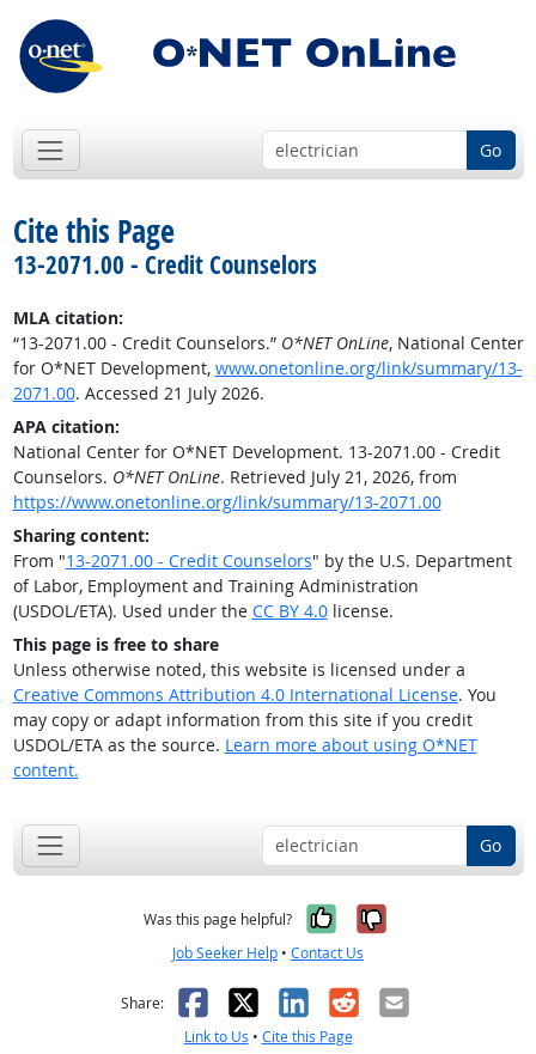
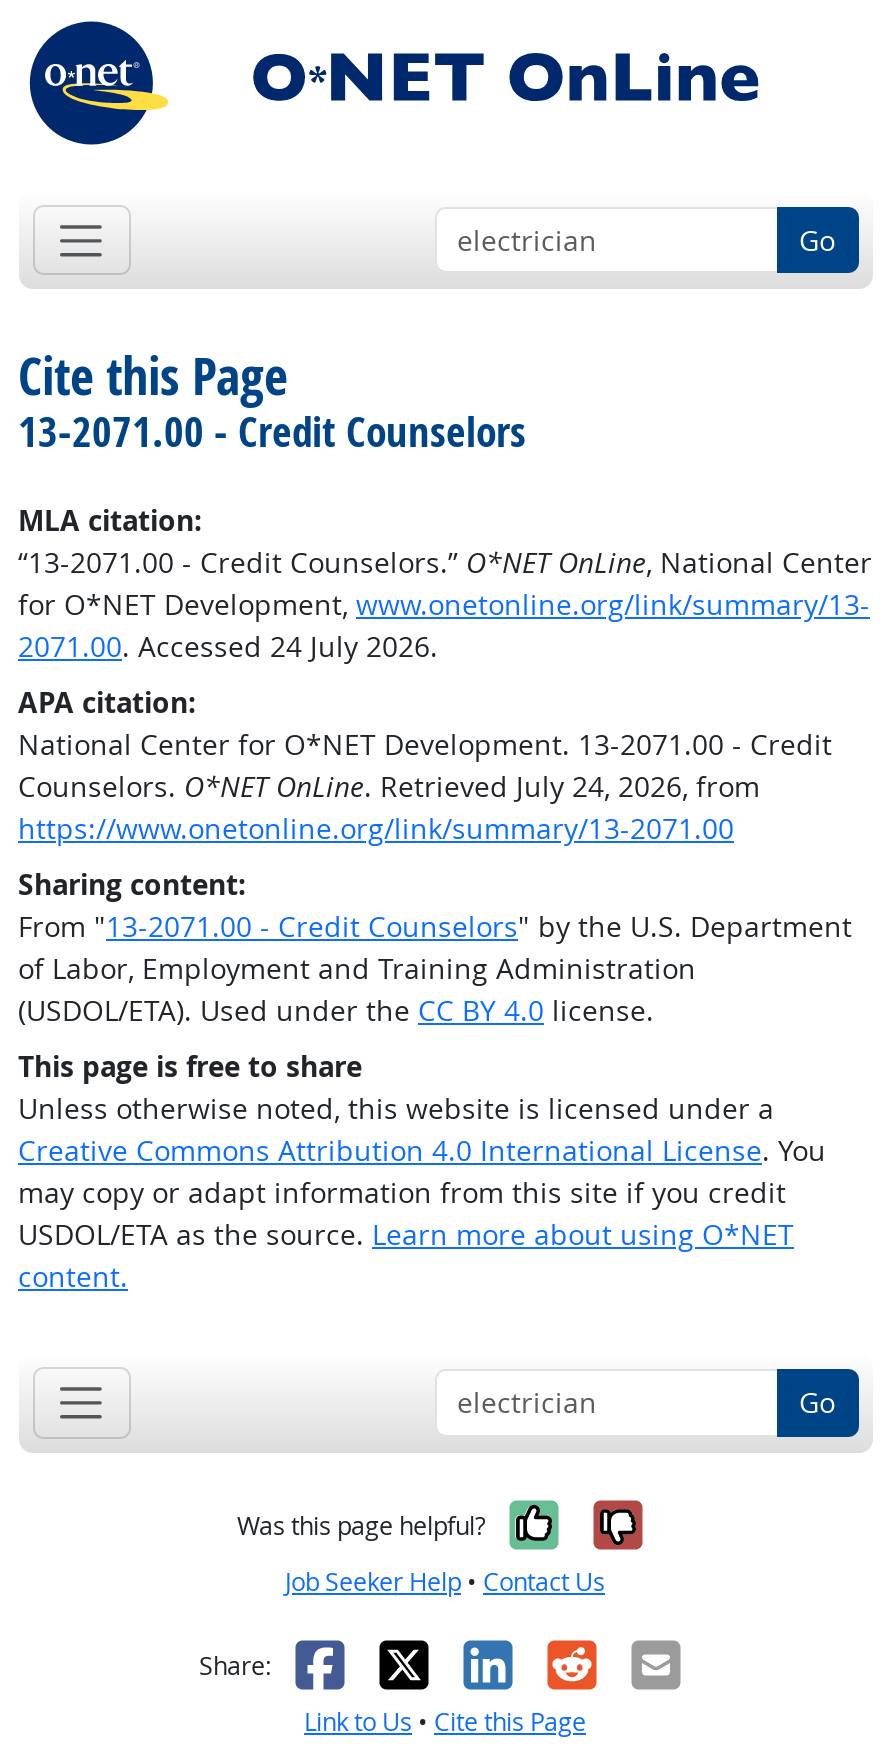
- 2071.00. Accessed 21 July 2026.
+ 2071.00. Accessed 24 July 2026.

- Counselors. O*NET OnLine. Retrieved July 21, 2026, from
+ Counselors. O*NET OnLine. Retrieved July 24, 2026, from
